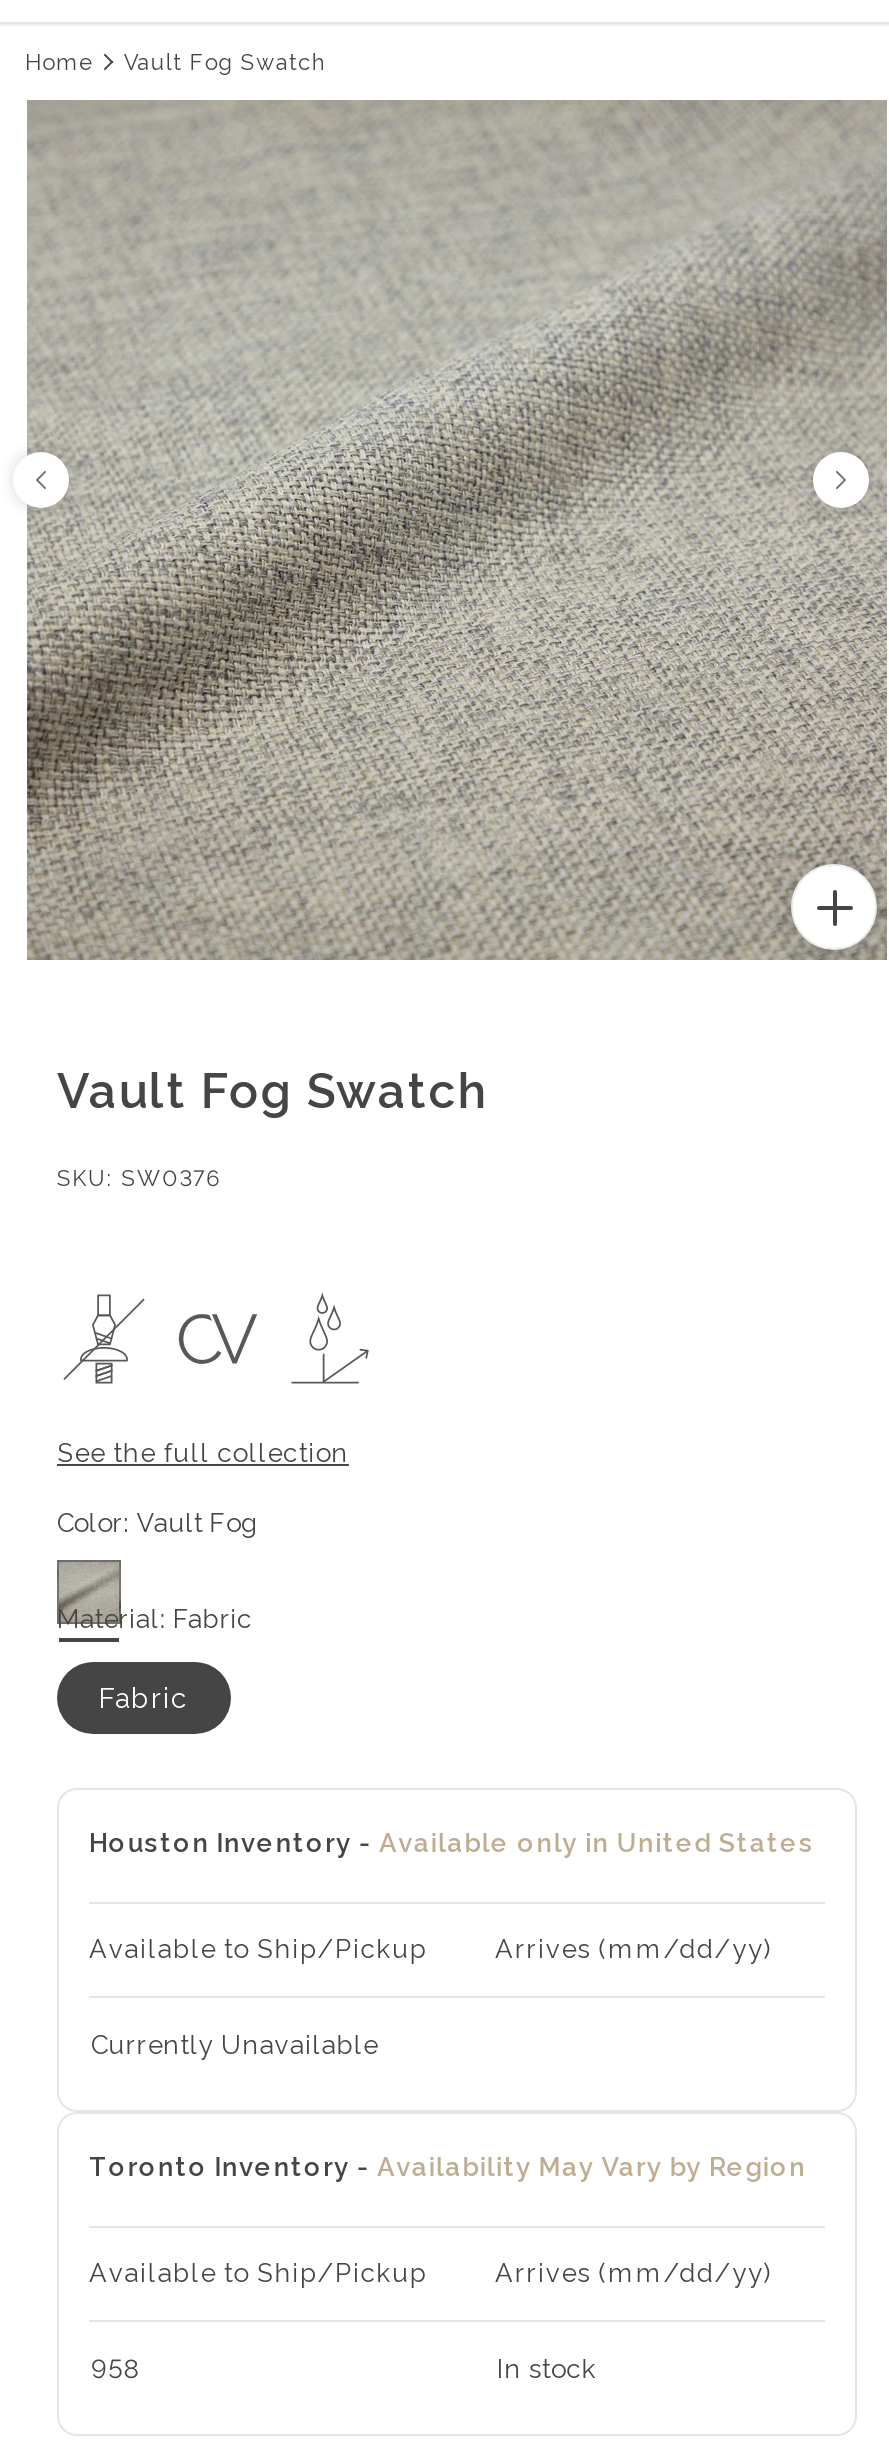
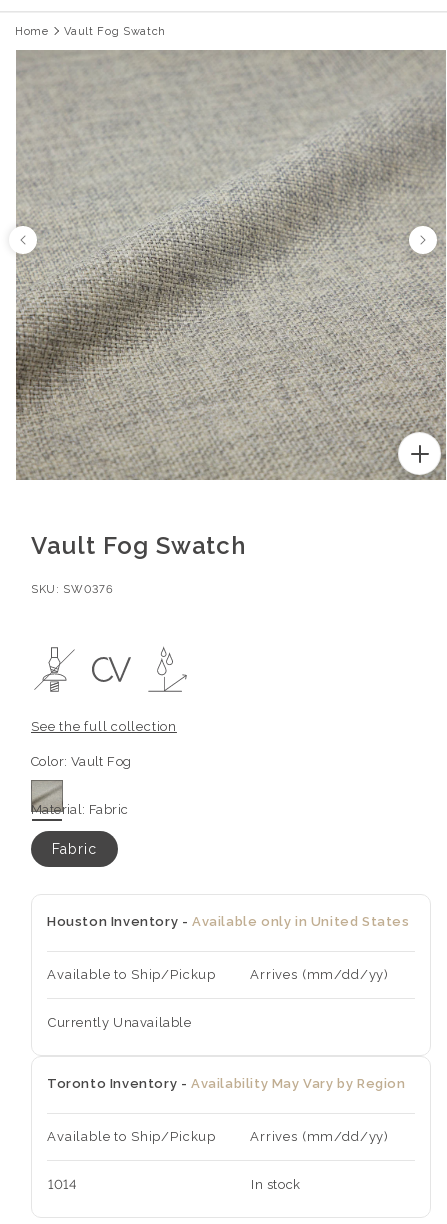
- 958
+ 1014
